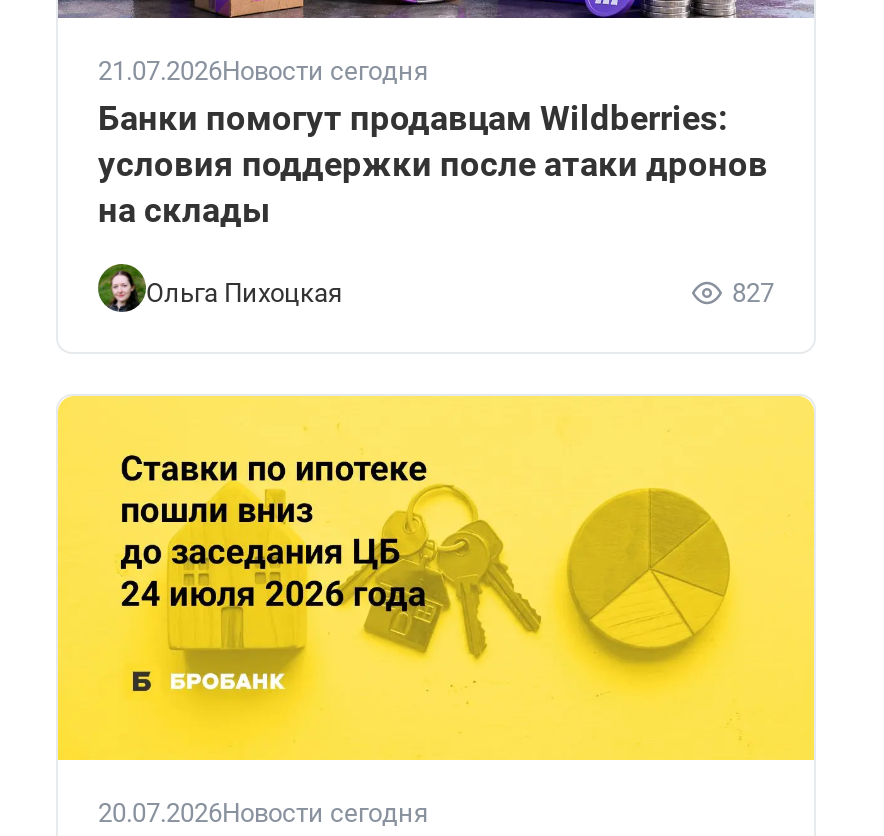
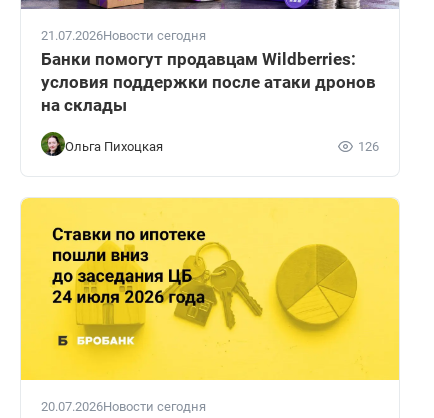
- 827
+ 126
